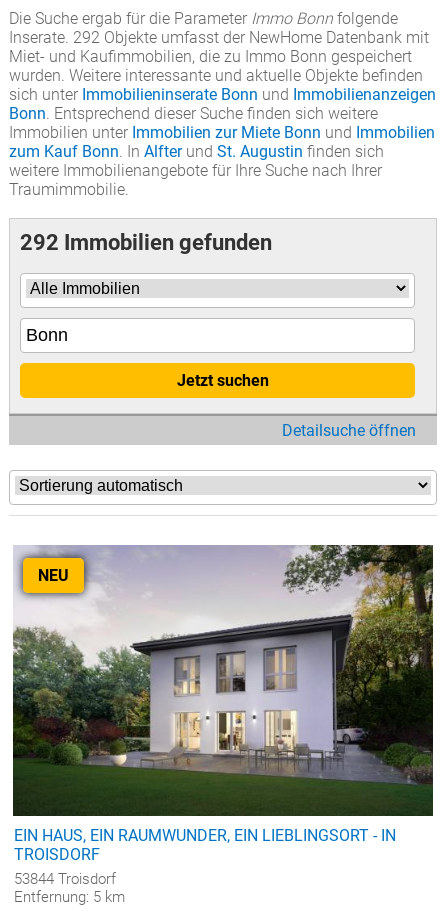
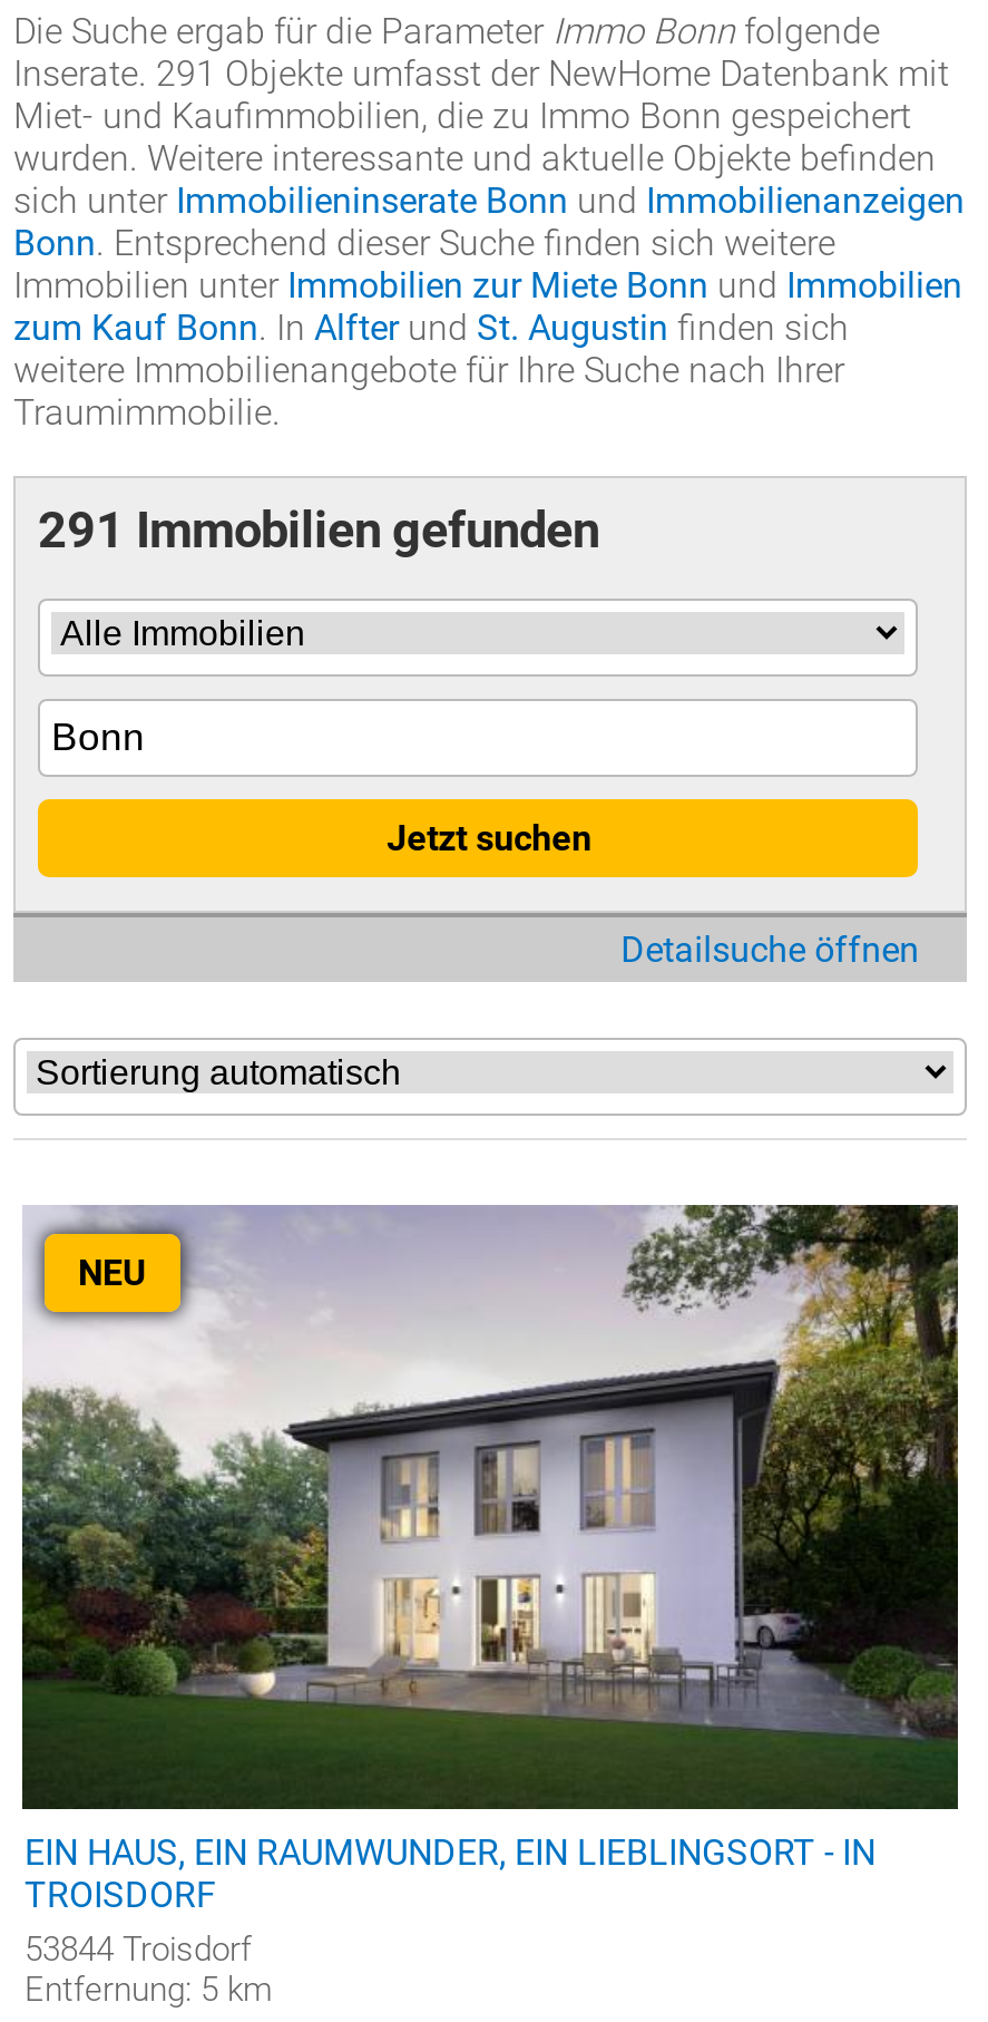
- Inserate. 292 Objekte umfasst der NewHome Datenbank mit
+ Inserate. 291 Objekte umfasst der NewHome Datenbank mit

- 292 Immobilien gefunden
+ 291 Immobilien gefunden
